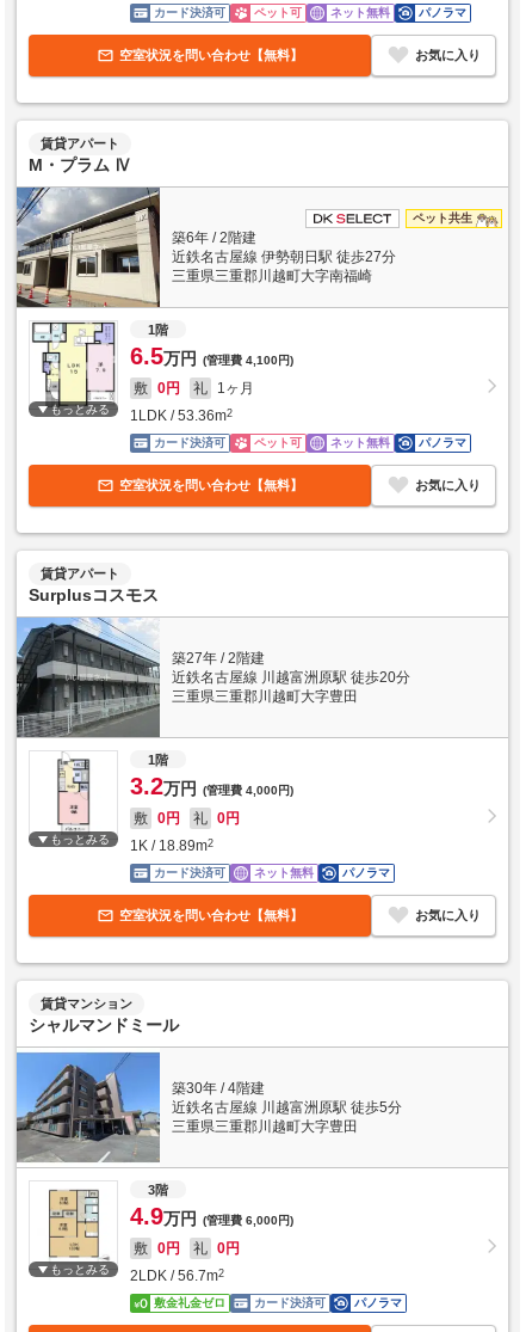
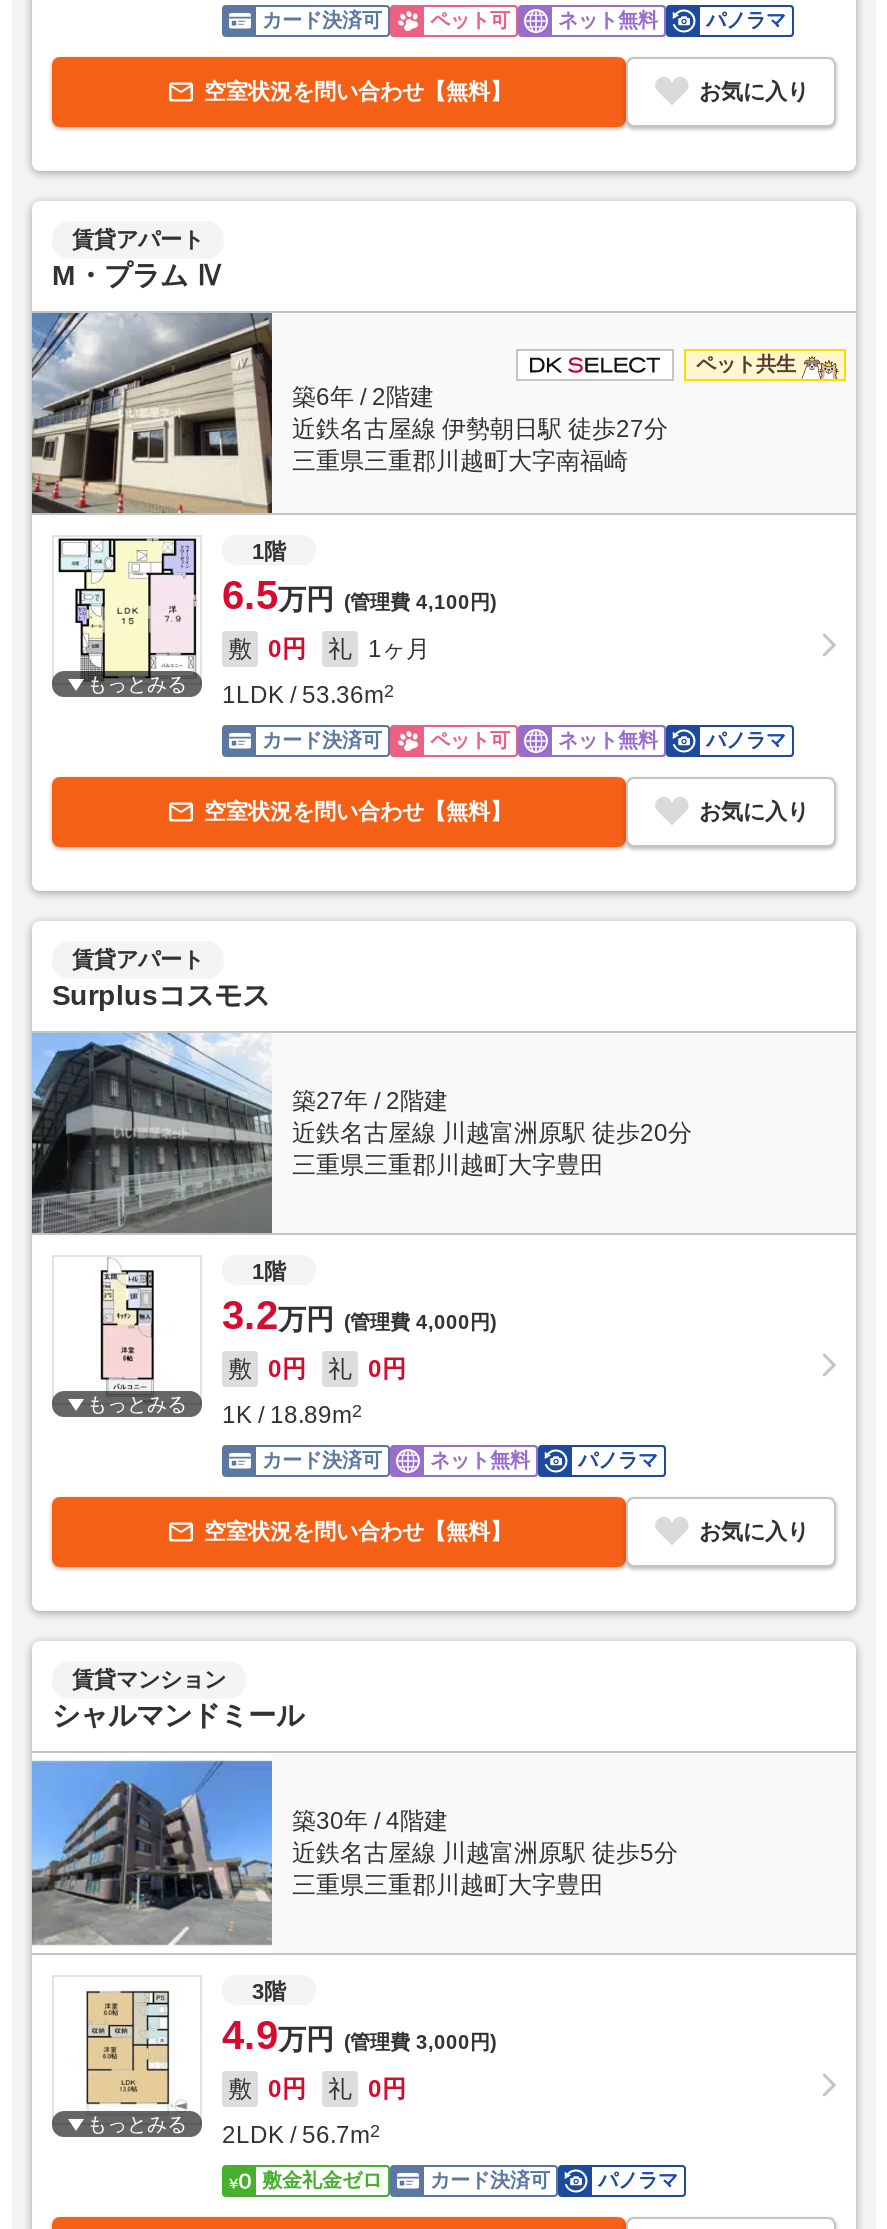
- 4.9万円 (管理費 6,000円)
+ 4.9万円 (管理費 3,000円)
